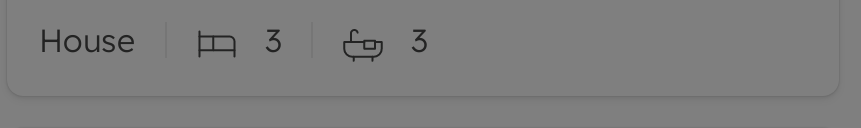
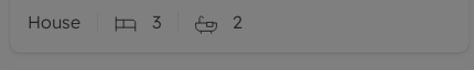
- 3
+ 2
